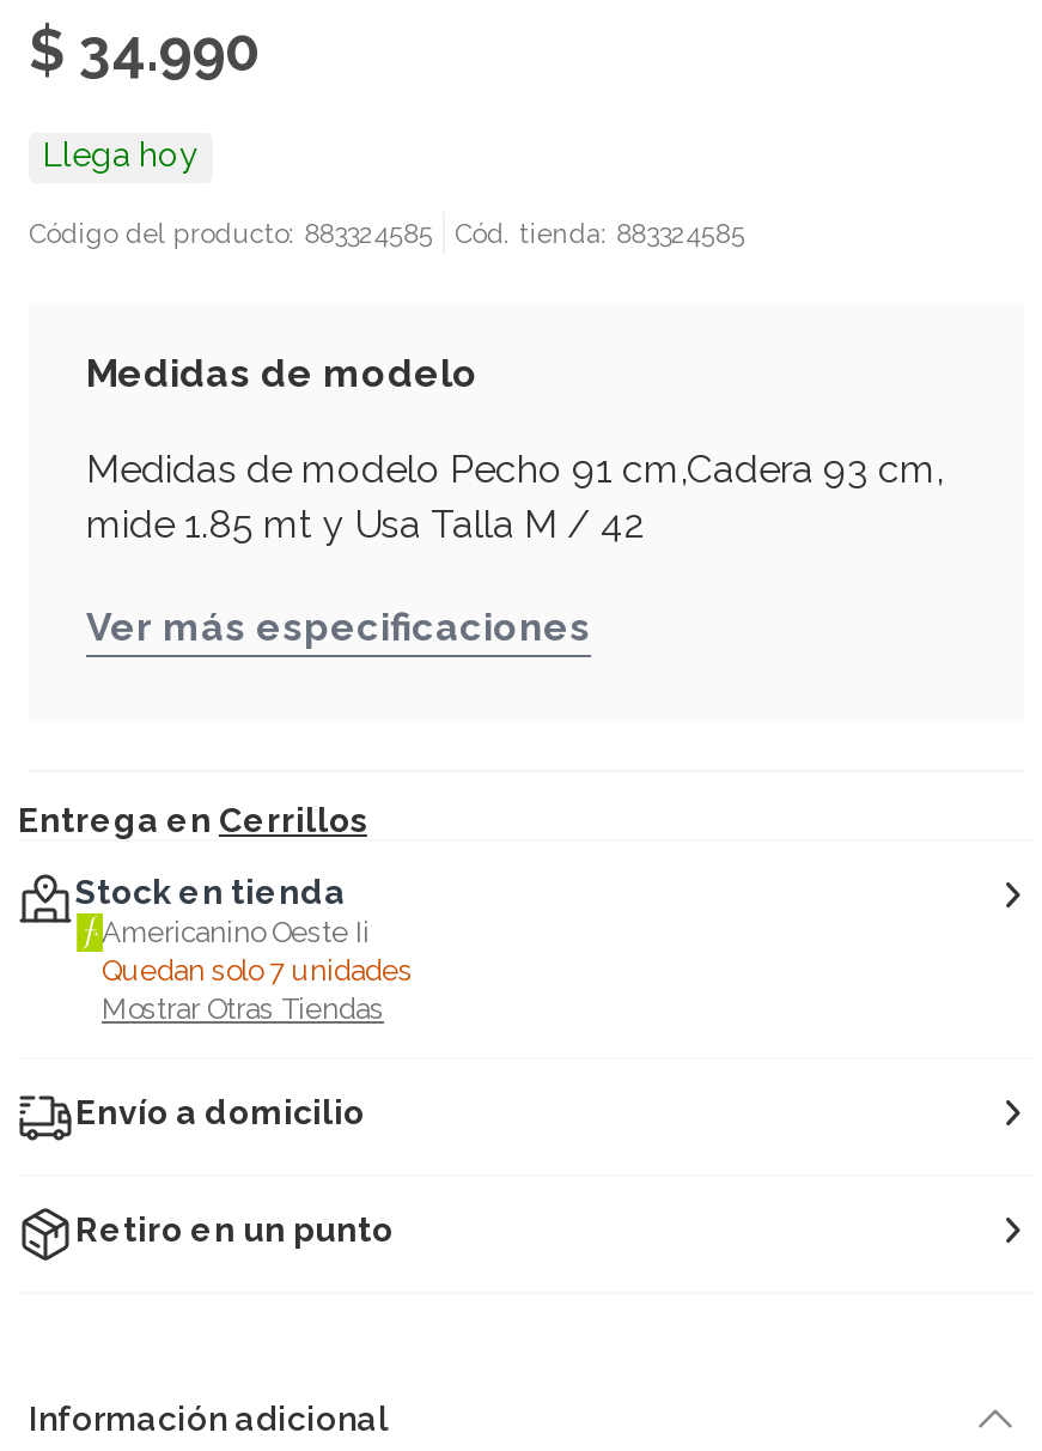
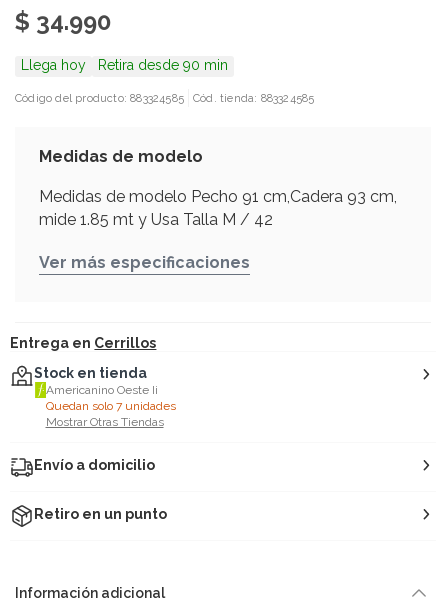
+ Retira desde 90 min
